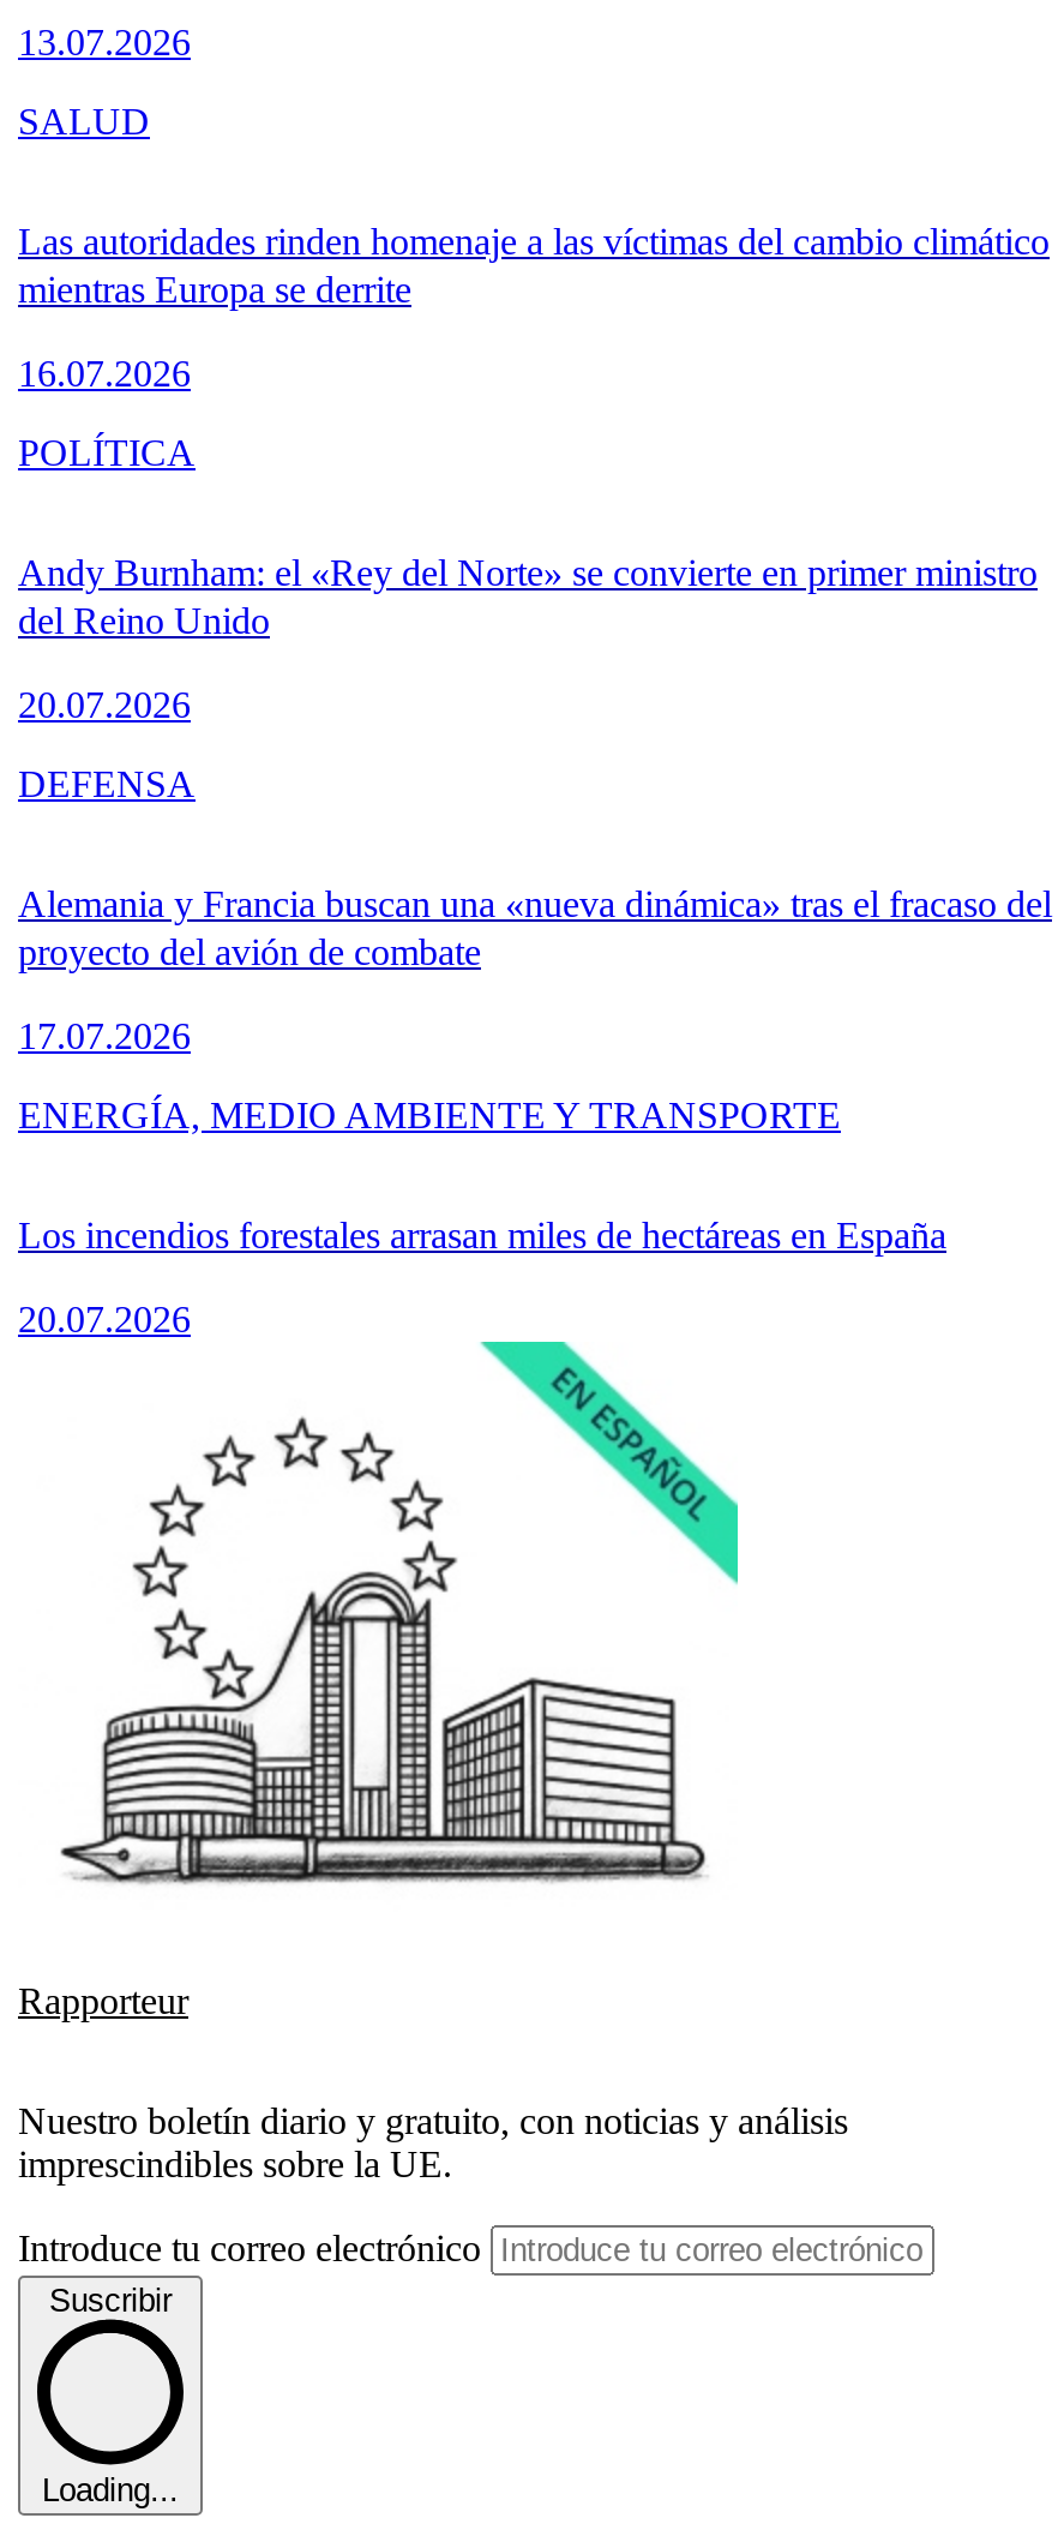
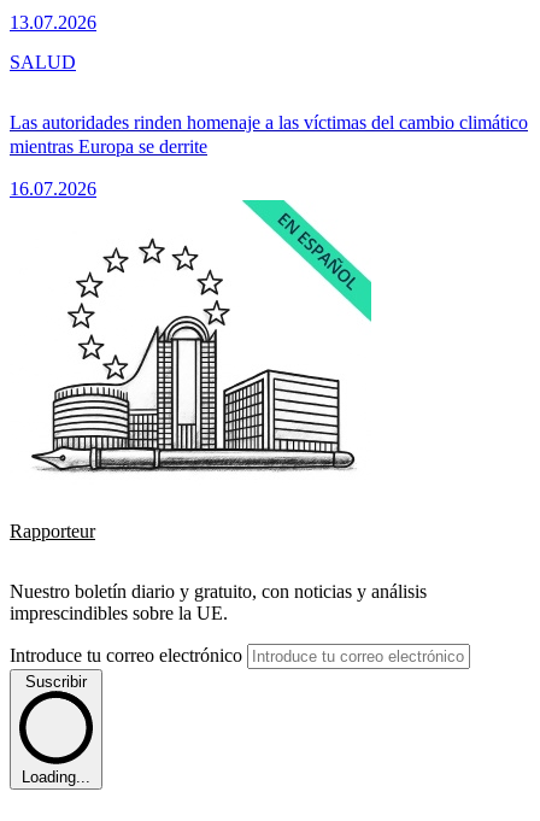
- POLÍTICA

- Andy Burnham: el «Rey del Norte» se convierte en primer ministro
- del Reino Unido
- 20.07.2026

- DEFENSA

- Alemania y Francia buscan una «nueva dinámica» tras el fracaso del
- proyecto del avión de combate
- 17.07.2026

- ENERGÍA, MEDIO AMBIENTE Y TRANSPORTE

- Los incendios forestales arrasan miles de hectáreas en España
- 20.07.2026
